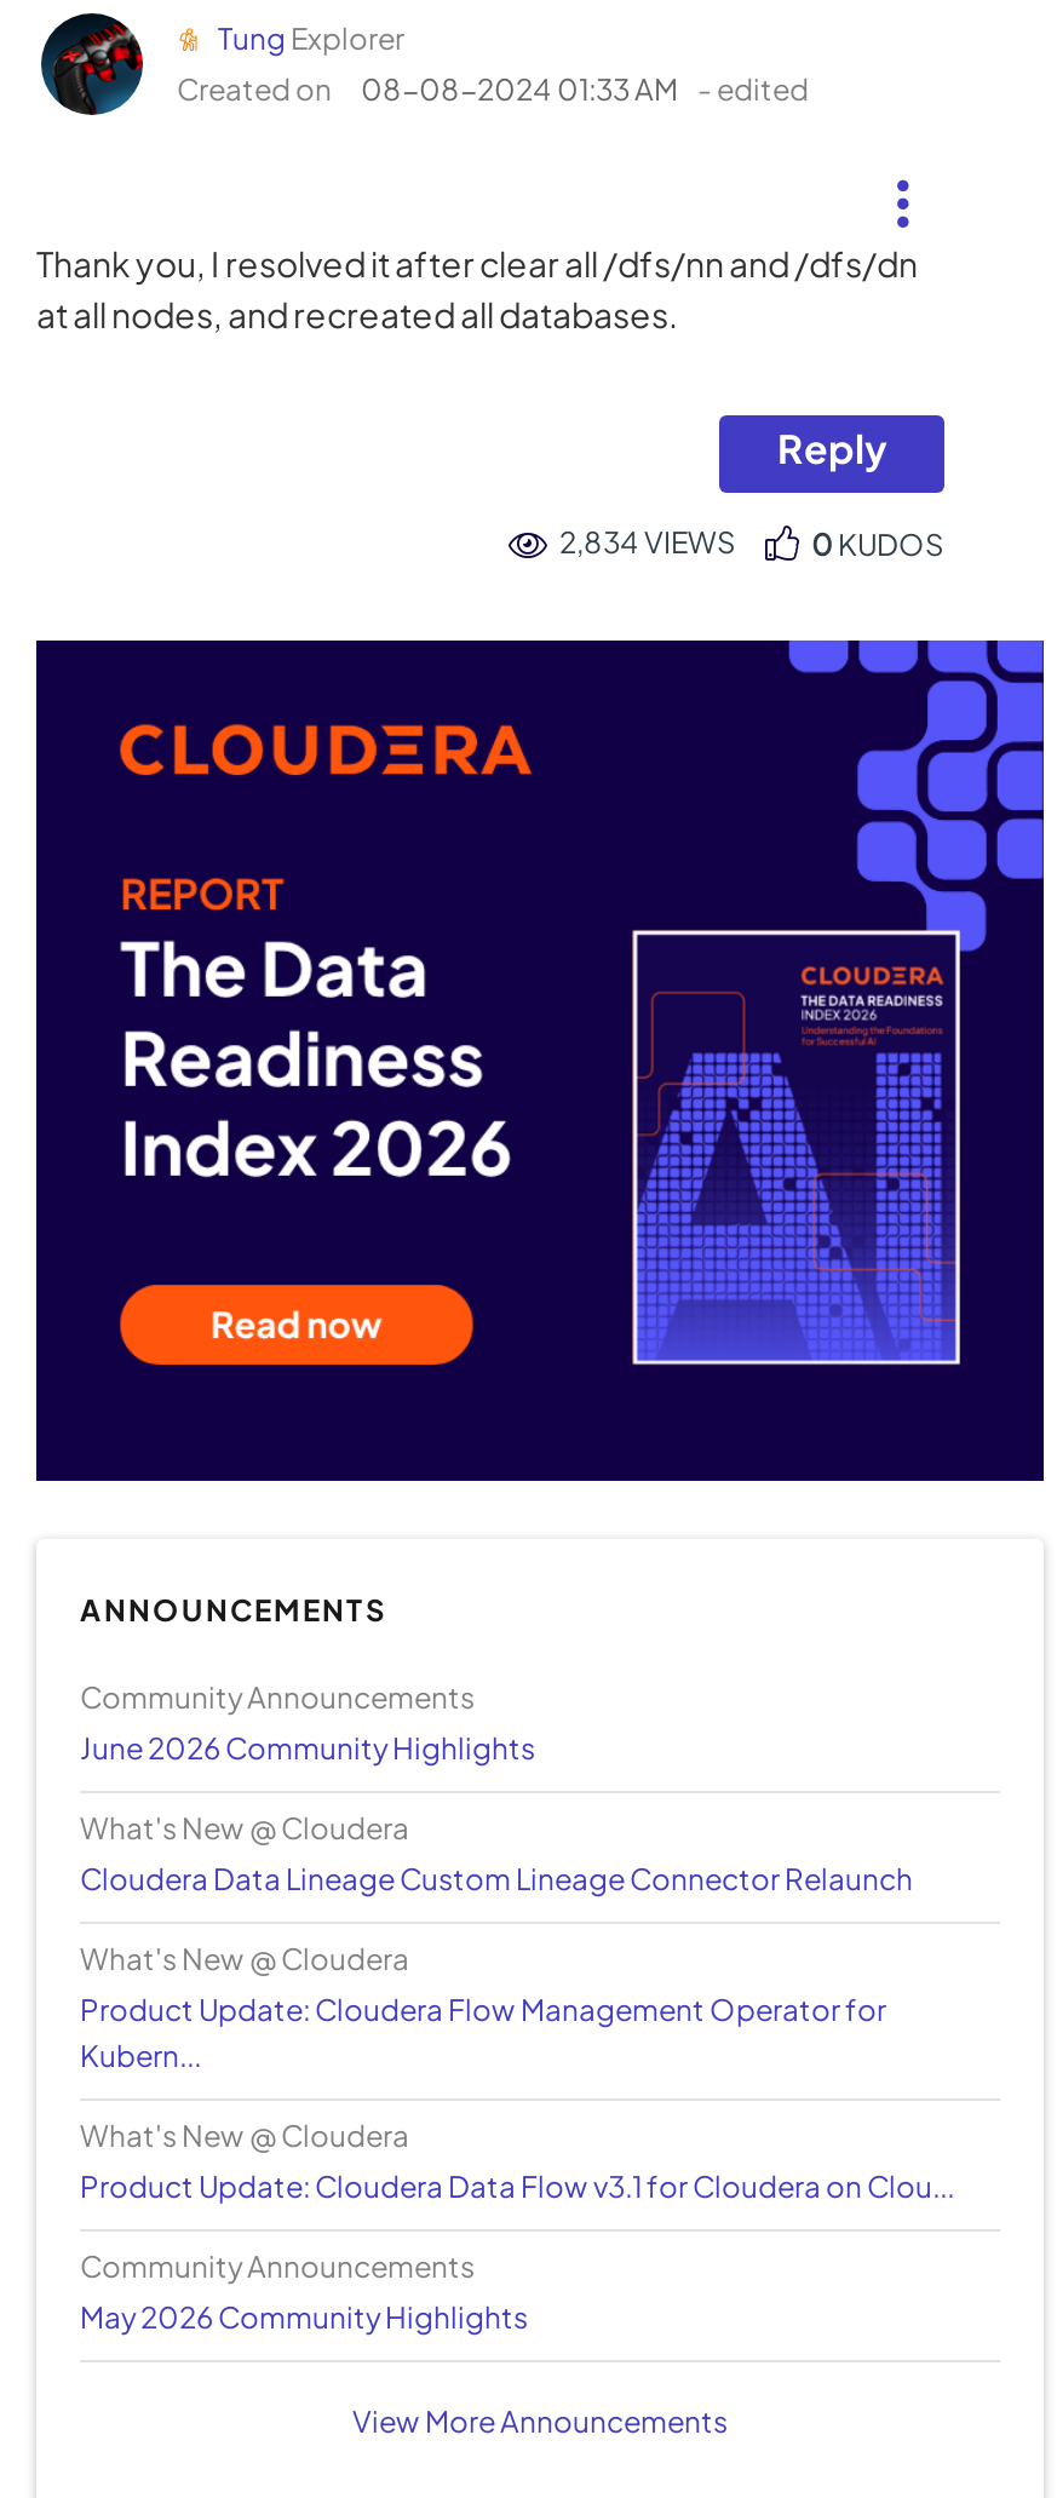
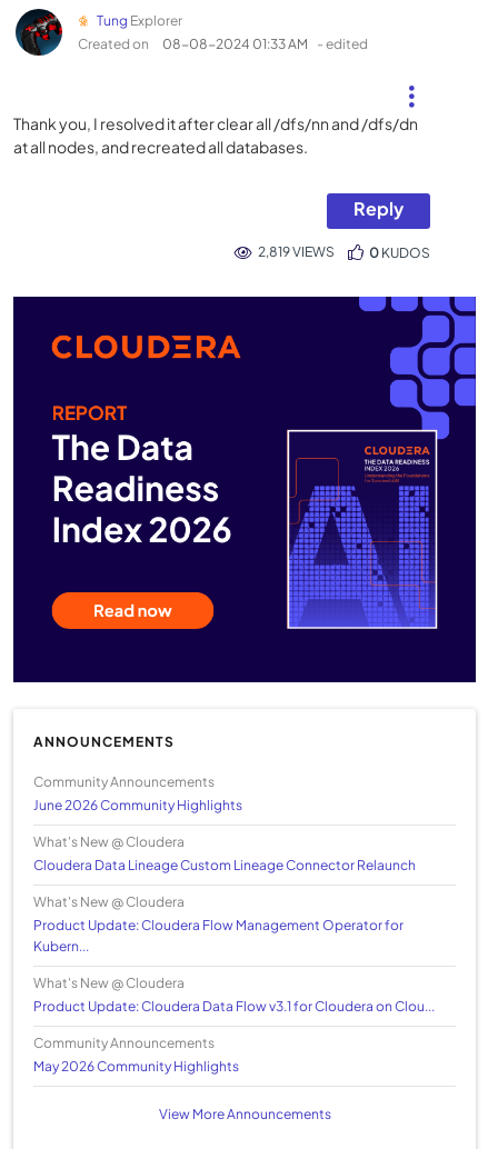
- 2,834 VIEWS
+ 2,819 VIEWS
